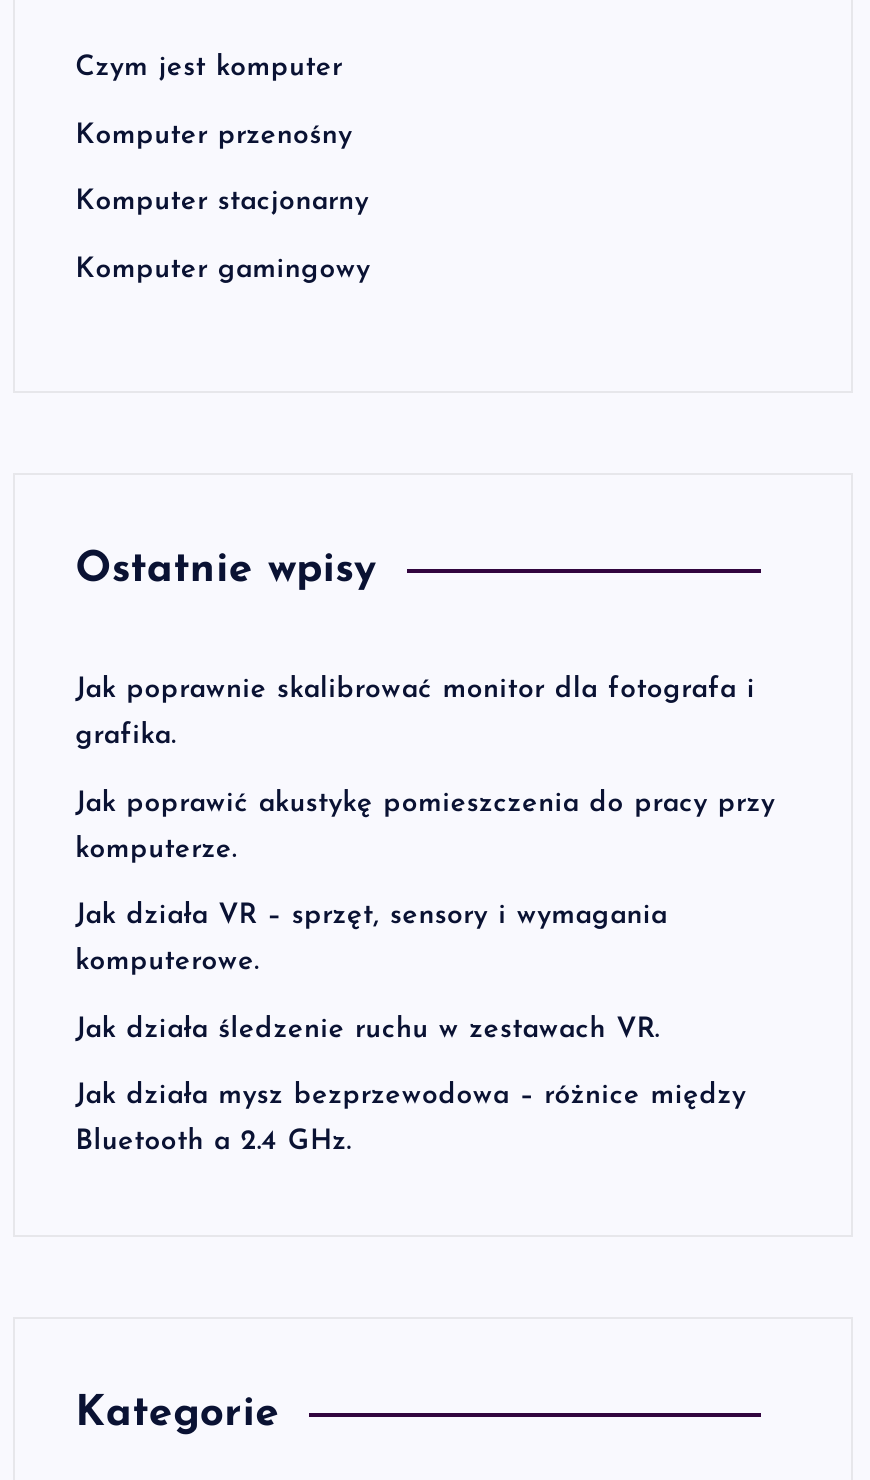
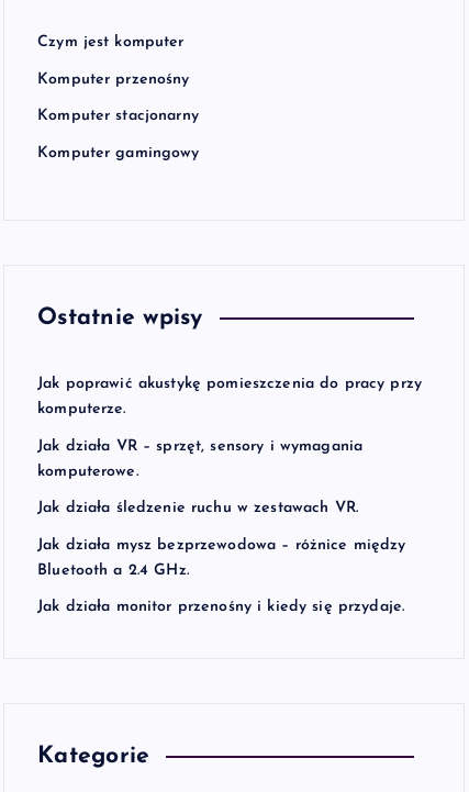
- Jak poprawnie skalibrować monitor dla fotografa i
- grafika.

moved up: Jak poprawić akustykę pomieszczenia do pracy przy | komputerze. | Jak działa VR – sprzęt, sensory i wymagania | komputerowe. | Jak działa śledzenie ruchu w zestawach VR. | Jak działa mysz bezprzewodowa – różnice między | Bluetooth a 2.4 GHz.

+ Jak działa monitor przenośny i kiedy się przydaje.
